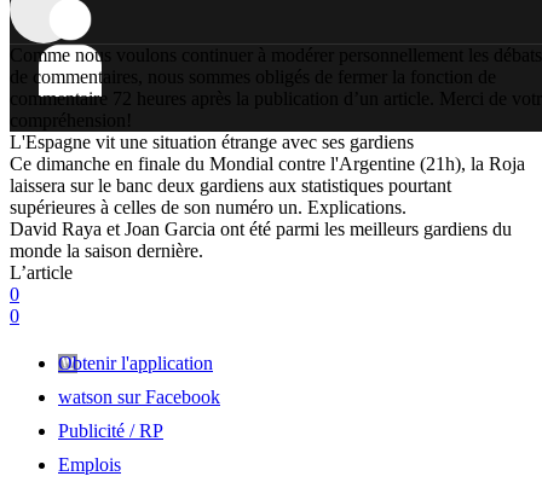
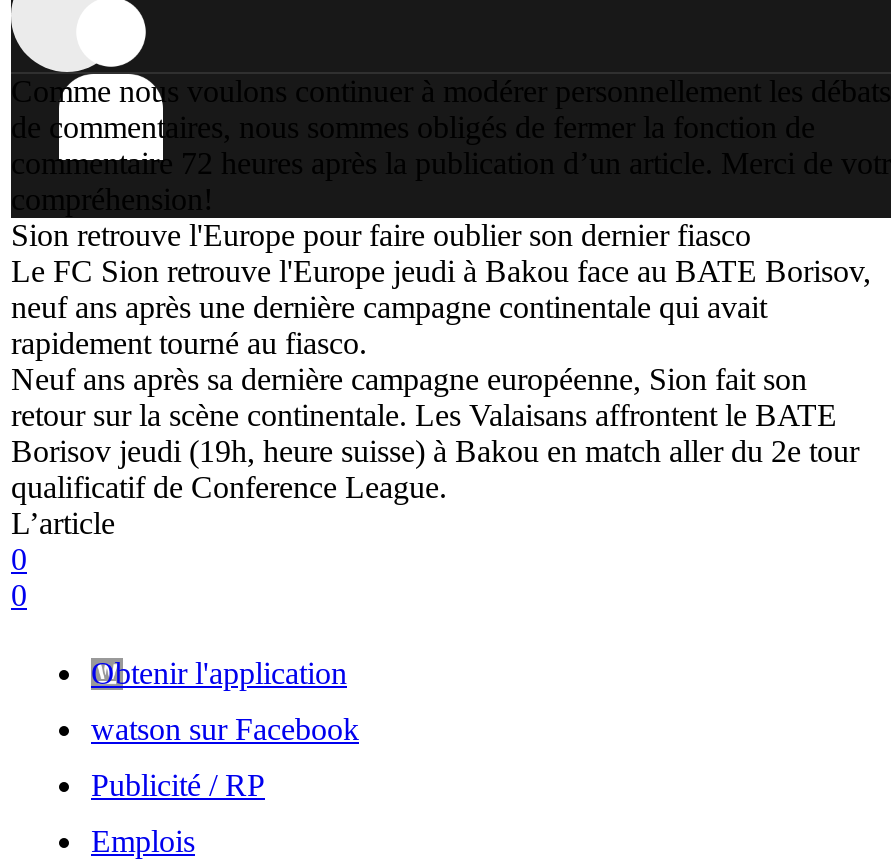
- L'Espagne vit une situation étrange avec ses gardiens
- Ce dimanche en finale du Mondial contre l'Argentine (21h), la Roja
- laissera sur le banc deux gardiens aux statistiques pourtant
- supérieures à celles de son numéro un. Explications.
- David Raya et Joan Garcia ont été parmi les meilleurs gardiens du
- monde la saison dernière.
+ Sion retrouve l'Europe pour faire oublier son dernier fiasco
+ Le FC Sion retrouve l'Europe jeudi à Bakou face au BATE Borisov,
+ neuf ans après une dernière campagne continentale qui avait
+ rapidement tourné au fiasco.
+ Neuf ans après sa dernière campagne européenne, Sion fait son
+ retour sur la scène continentale. Les Valaisans affrontent le BATE
+ Borisov jeudi (19h, heure suisse) à Bakou en match aller du 2e tour
+ qualificatif de Conference League.
